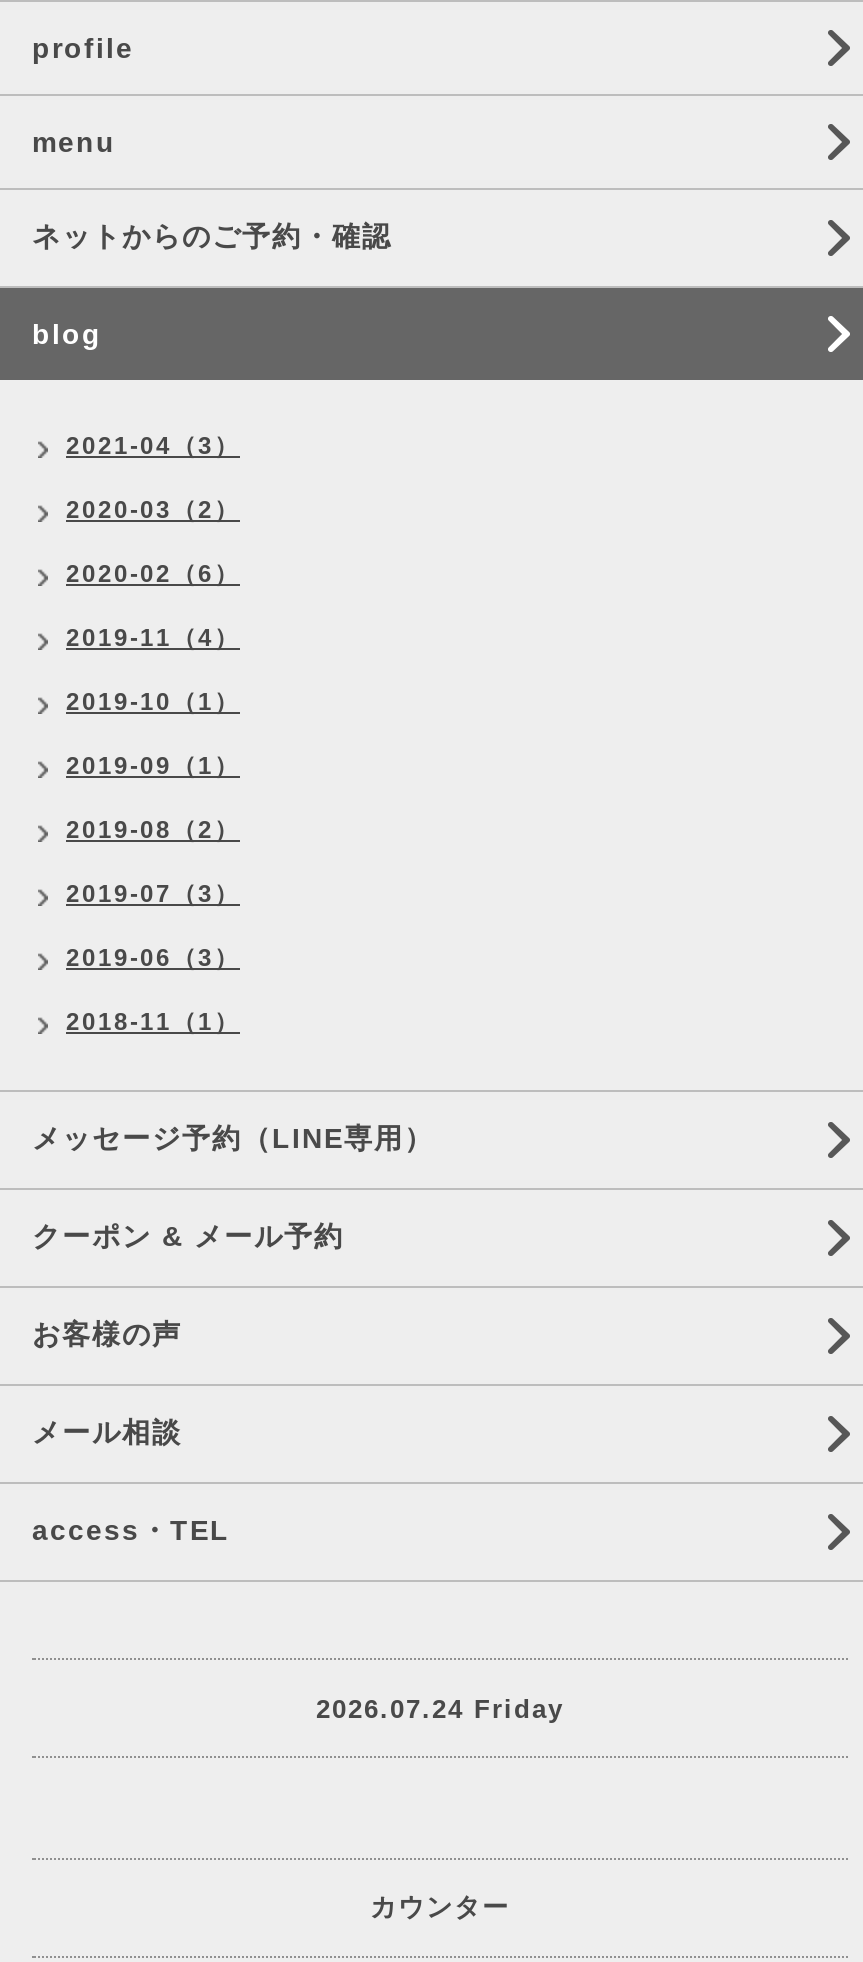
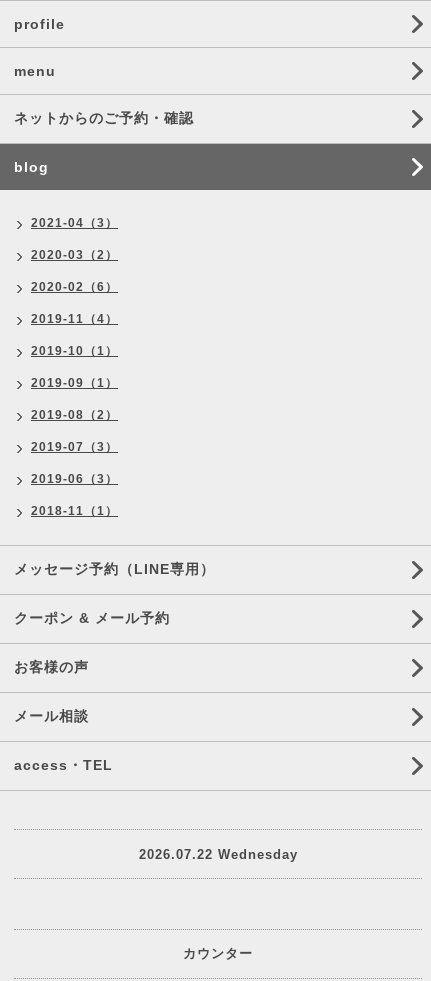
- 2026.07.24 Friday
+ 2026.07.22 Wednesday
